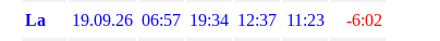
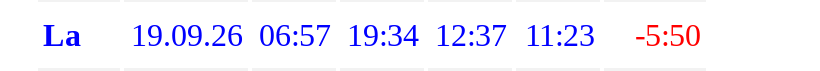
- La 19.09.26 06:57 19:34 12:37 11:23 -6:02
+ La 19.09.26 06:57 19:34 12:37 11:23 -5:50
